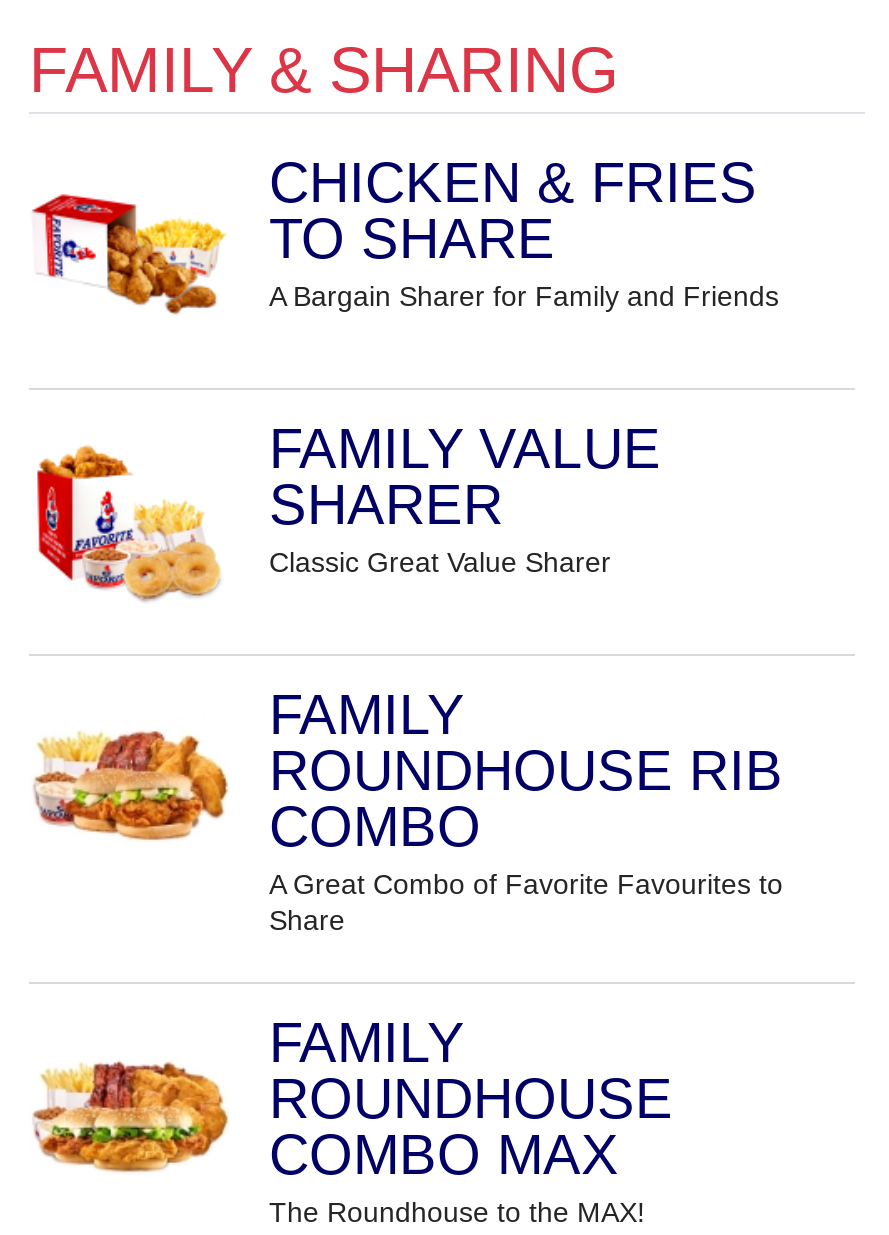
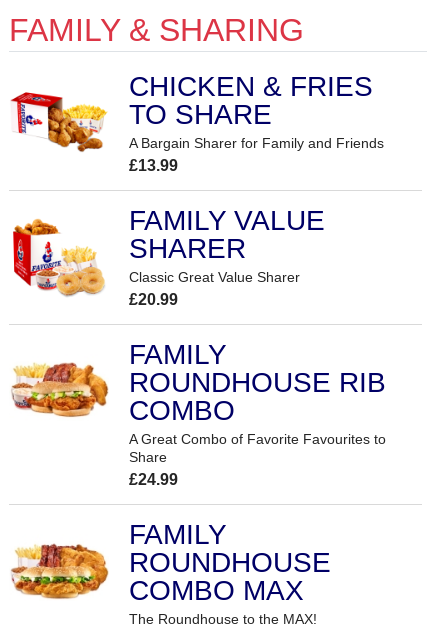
+ £13.99

+ £20.99

+ £24.99
